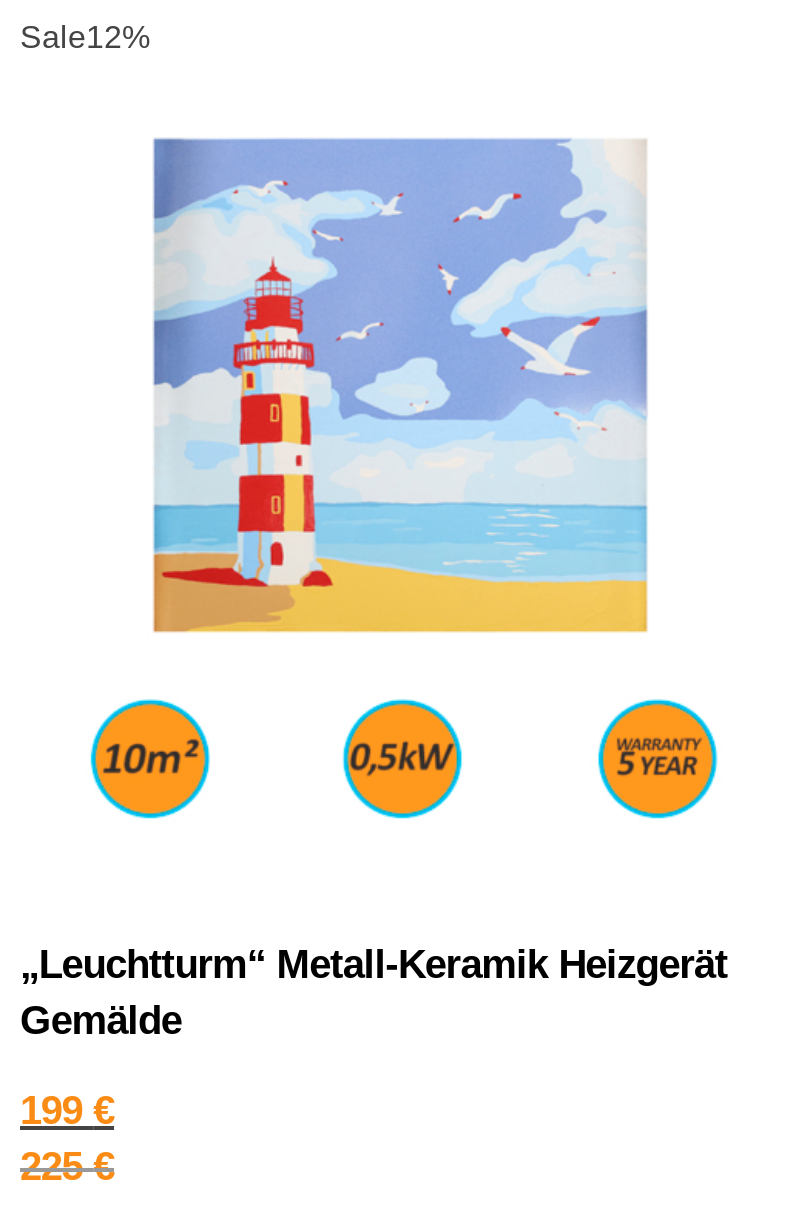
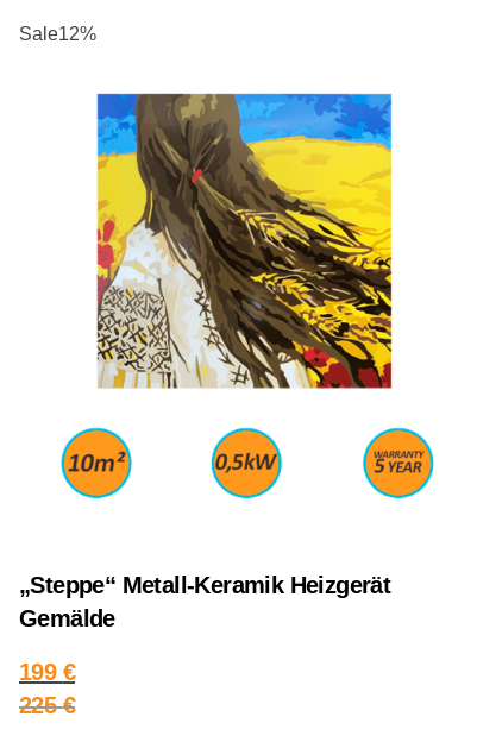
- [image]
+ [image]

- „Leuchtturm“ Metall-Keramik Heizgerät
+ „Steppe“ Metall-Keramik Heizgerät
